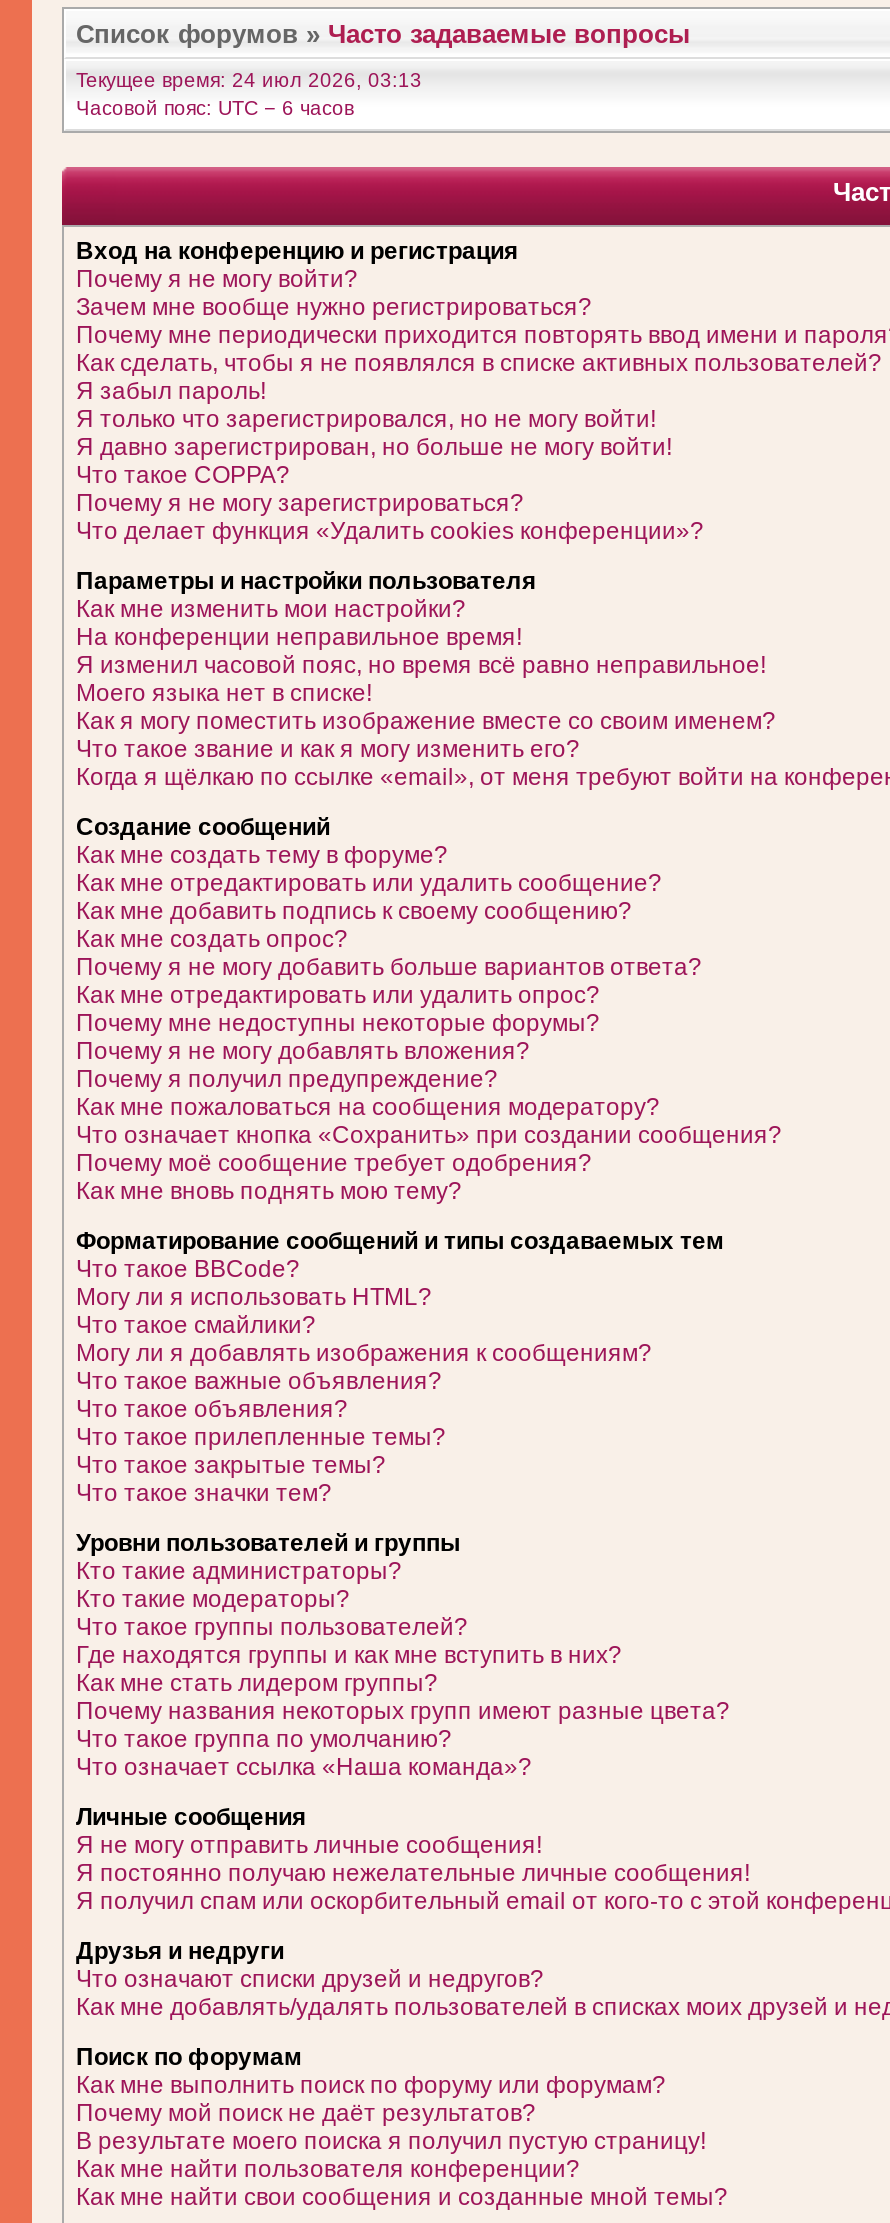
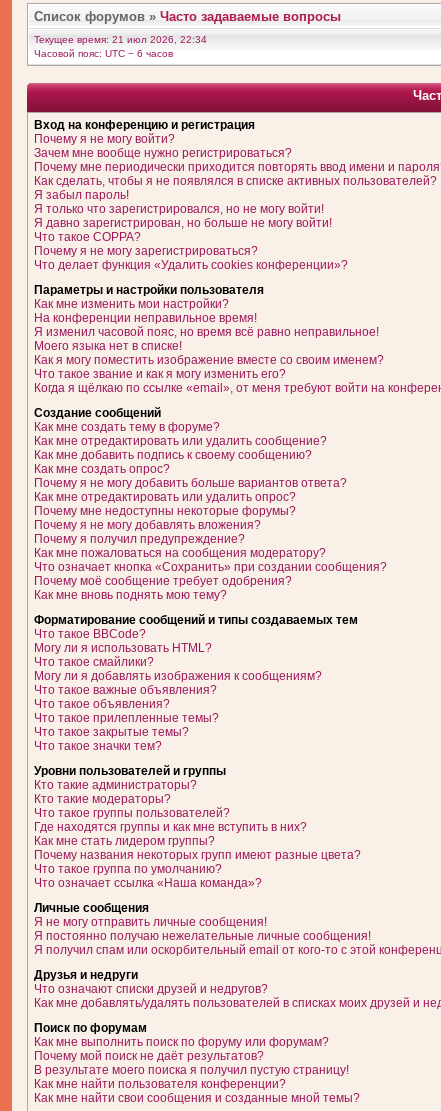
- Текущее время: 24 июл 2026, 03:13
+ Текущее время: 21 июл 2026, 22:34
